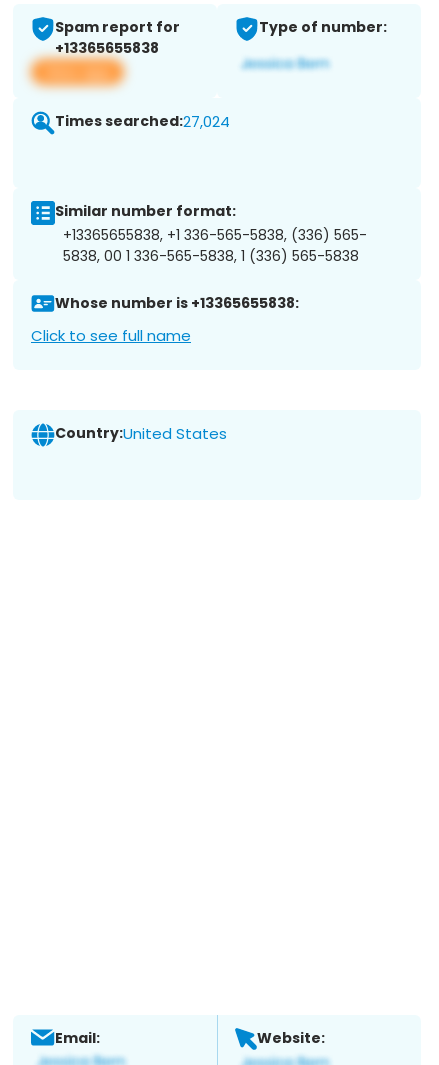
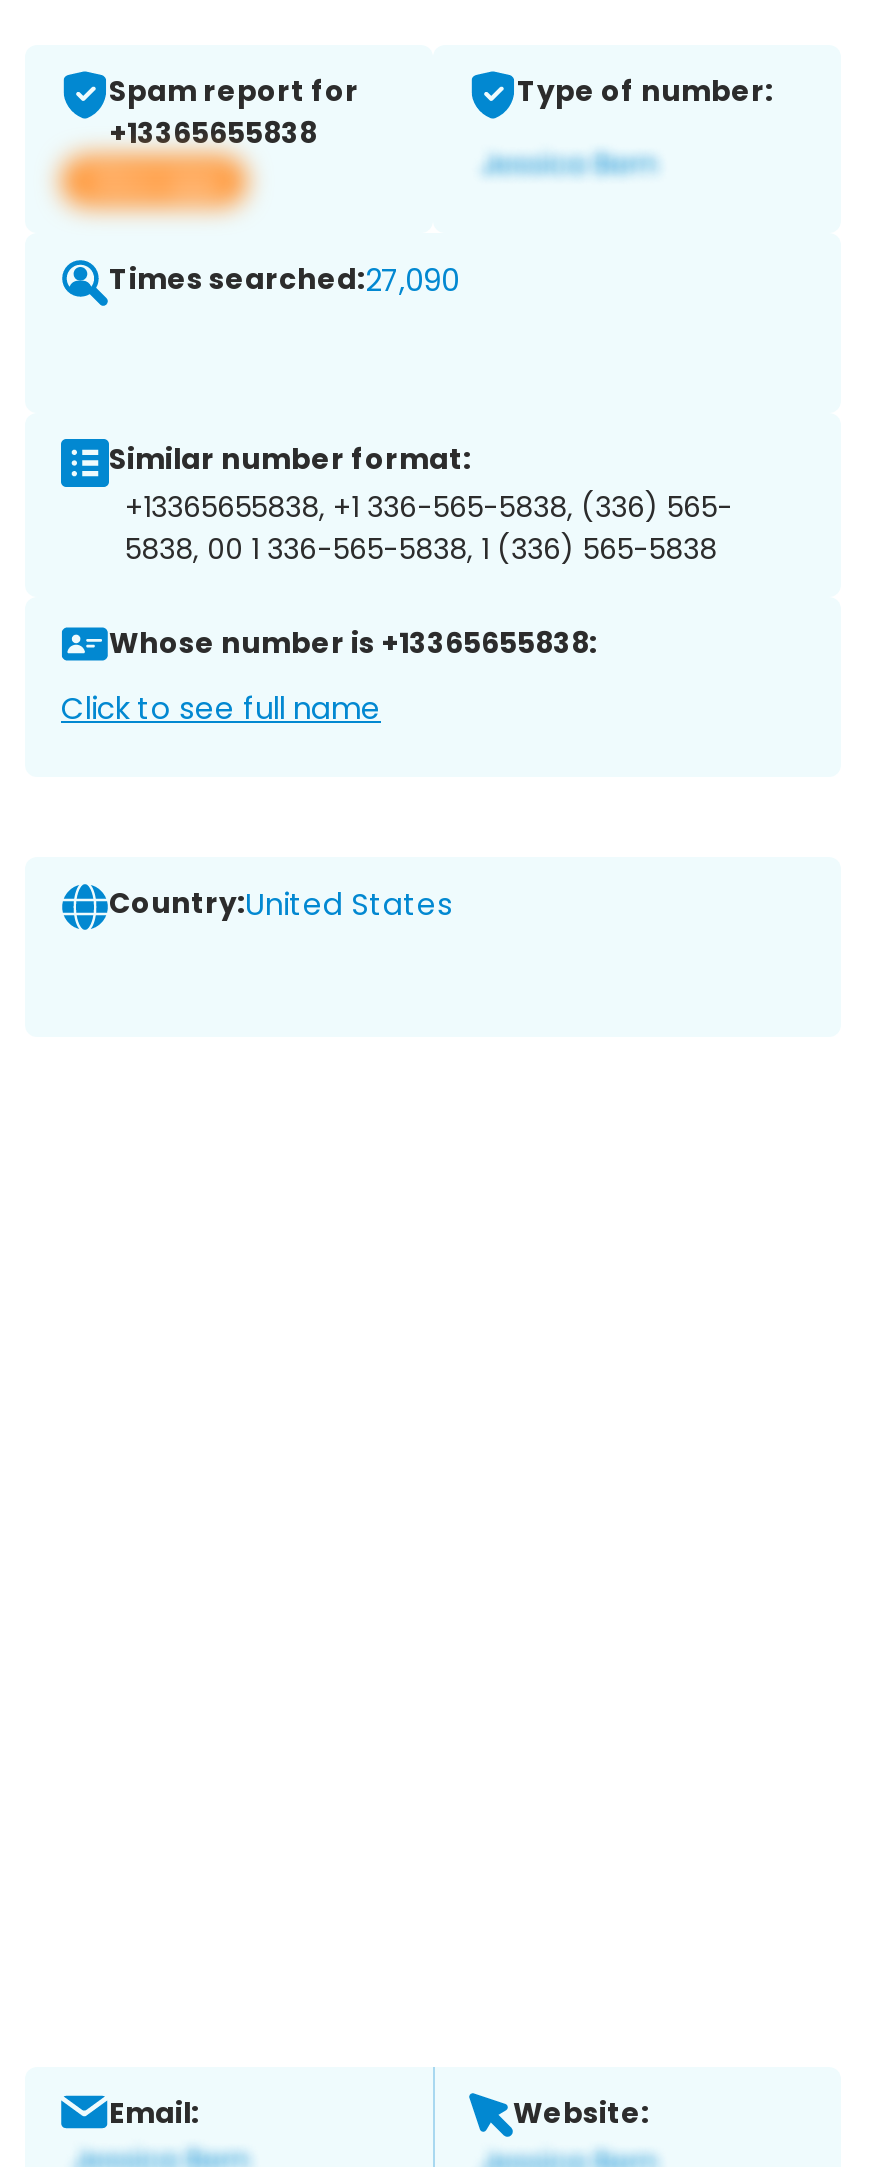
- Times searched:27,024
+ Times searched:27,090
